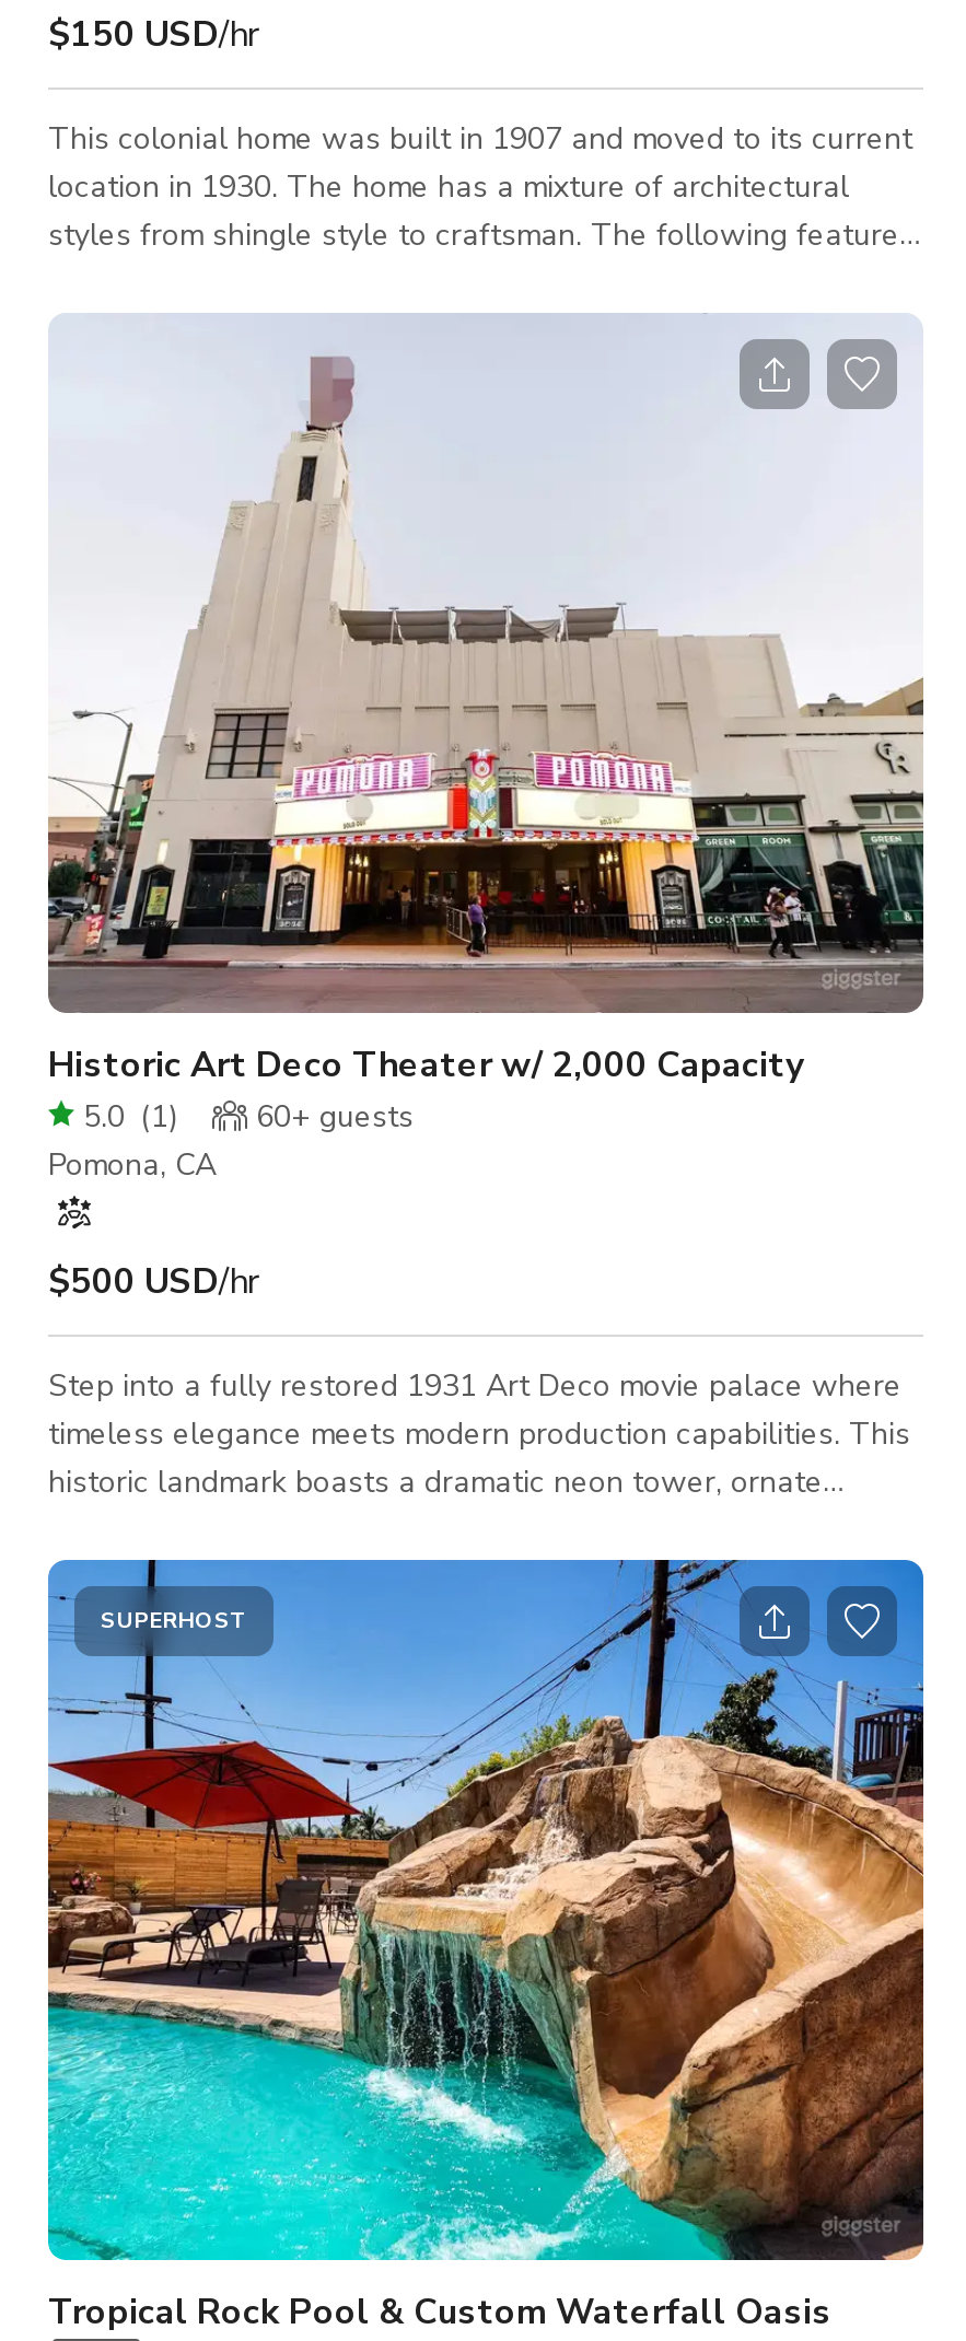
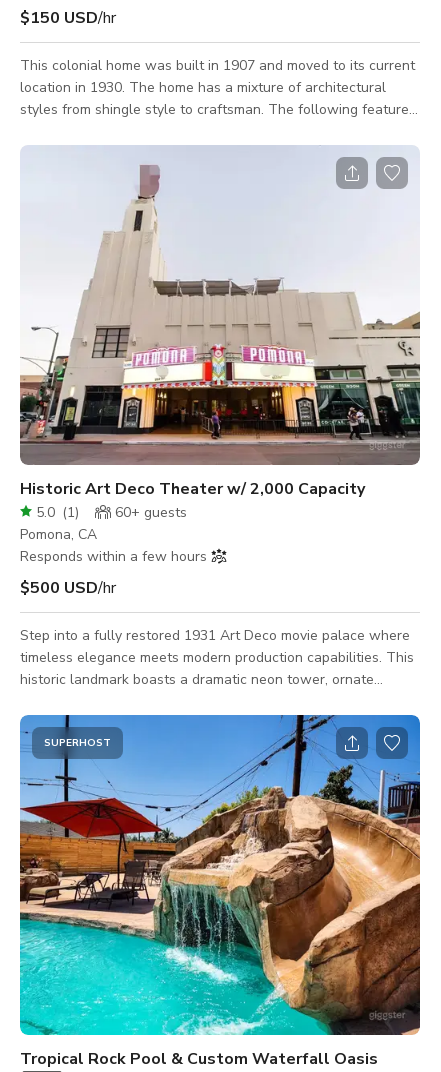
+ Responds within a few hours
